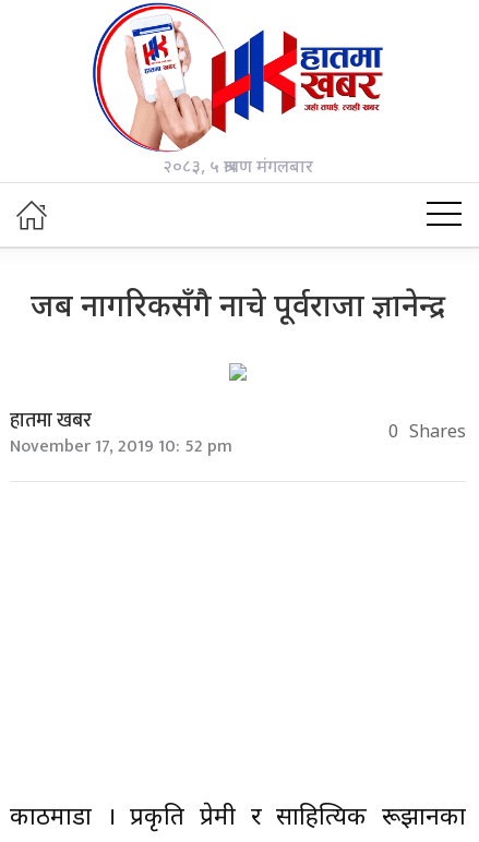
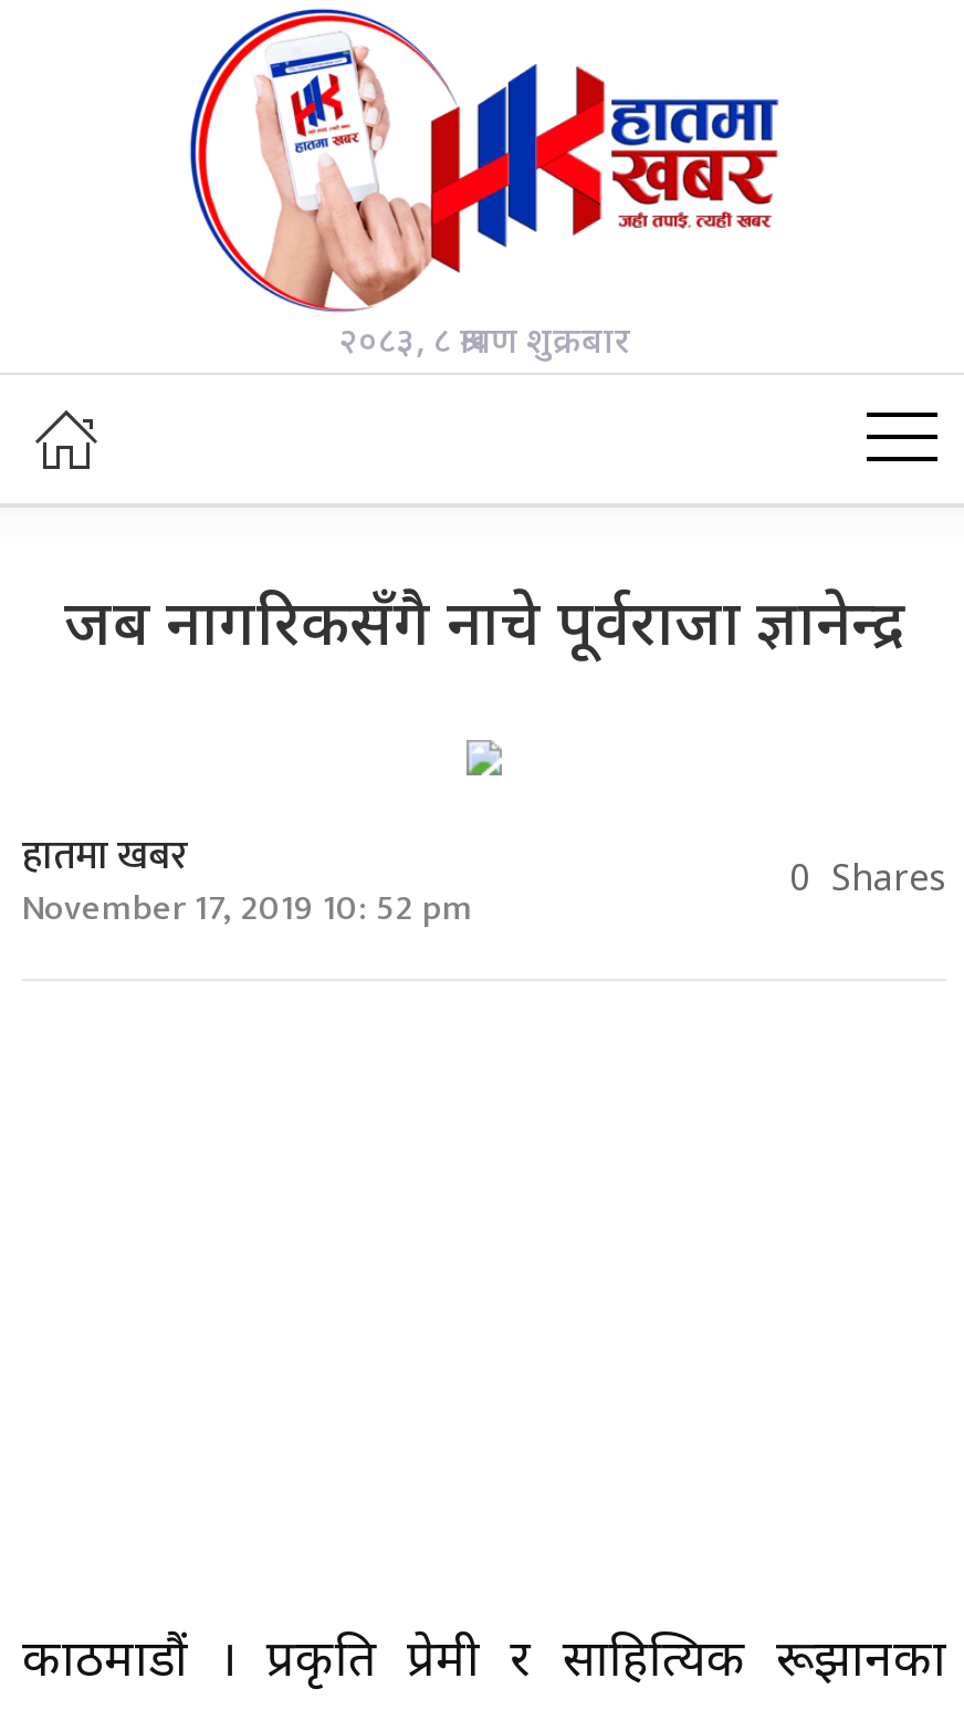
- २०८३, ५ श्रावण मंगलबार
+ २०८३, ८ श्रावण शुक्रबार
